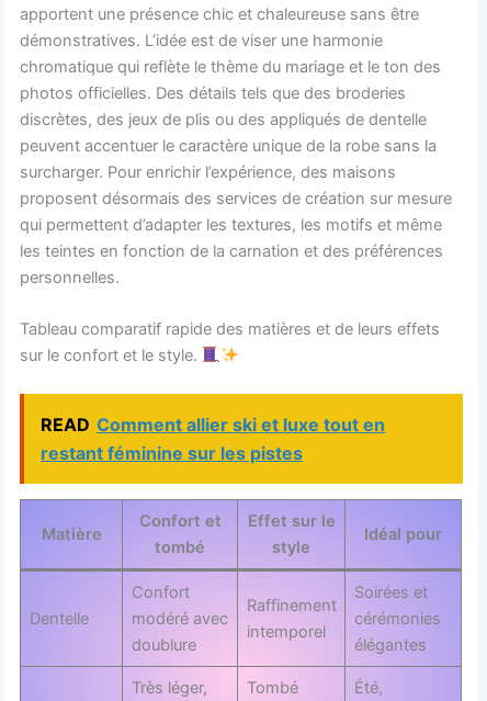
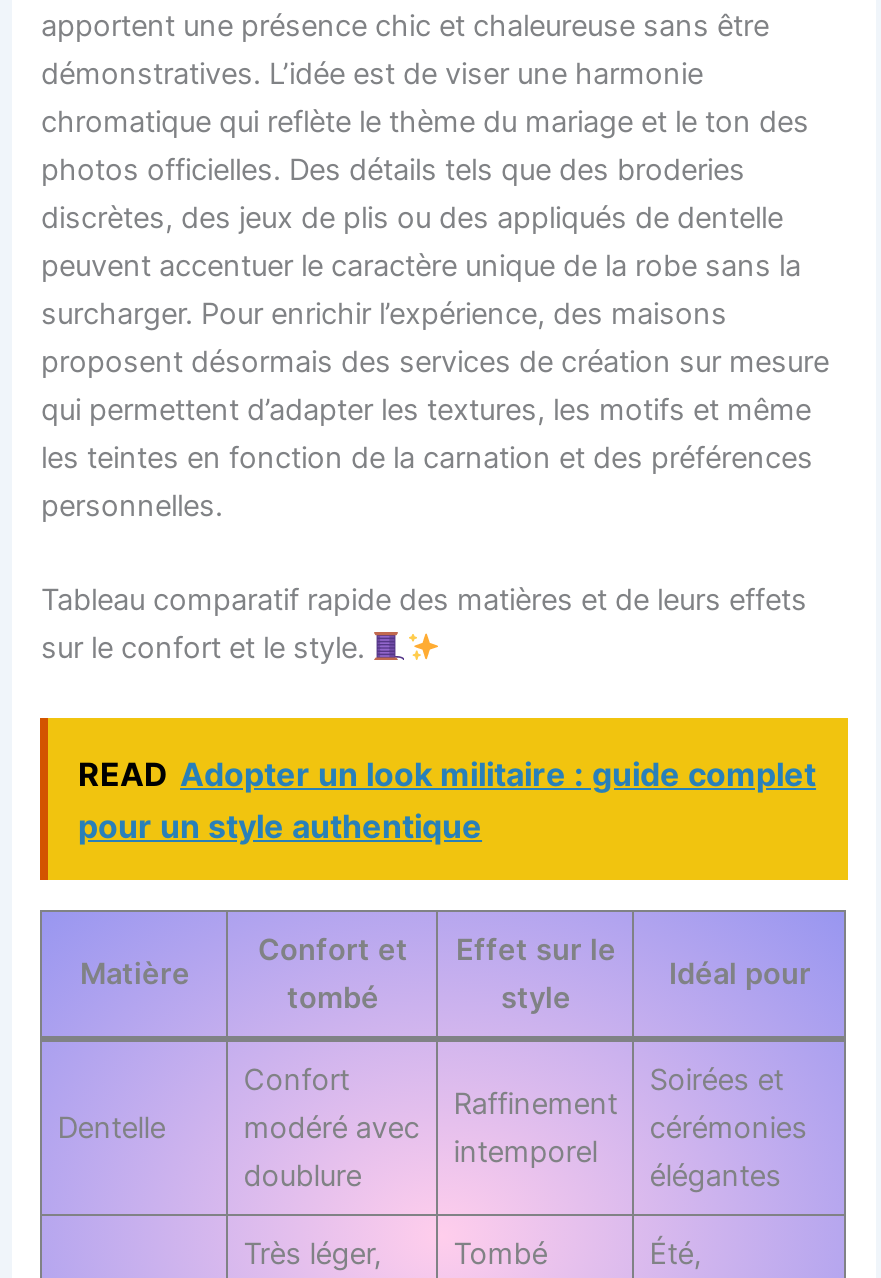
- READ Comment allier ski et luxe tout en
- restant féminine sur les pistes
+ READ Adopter un look militaire : guide complet
+ pour un style authentique
